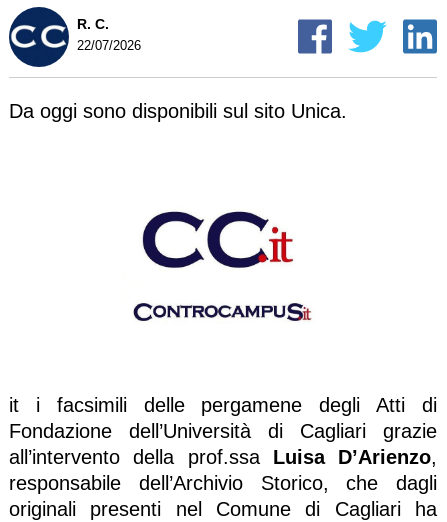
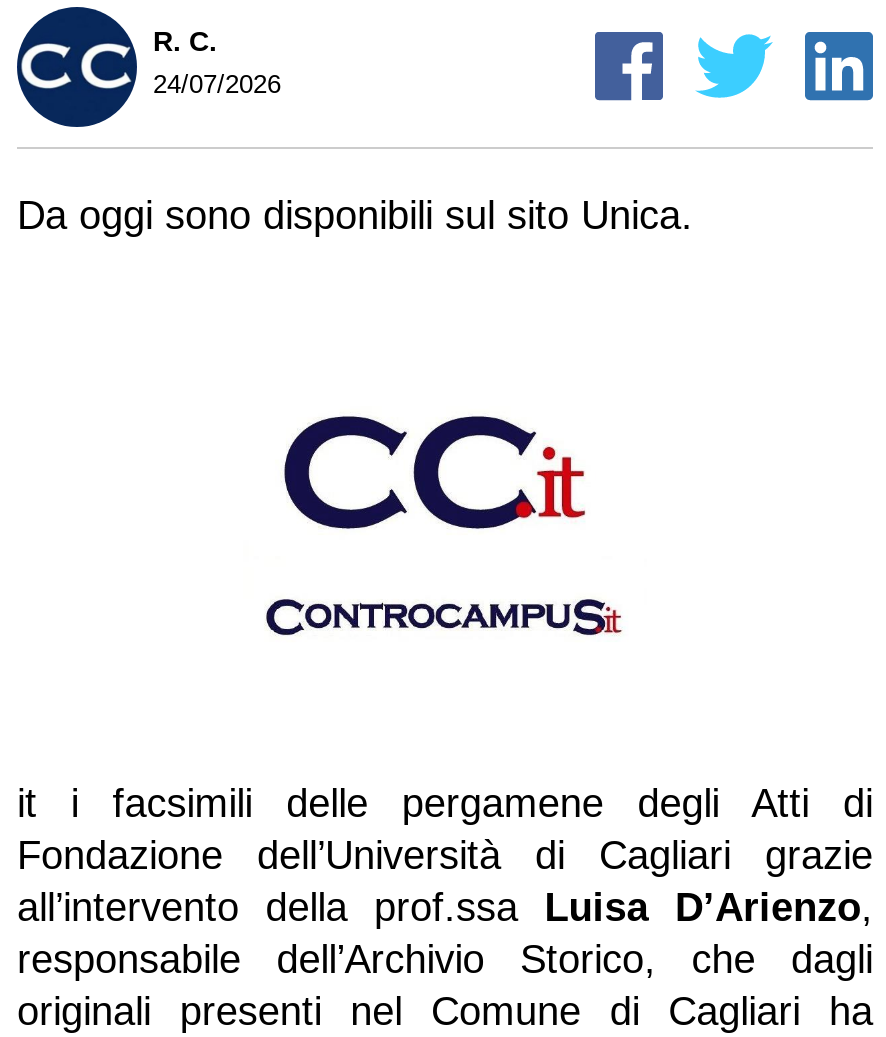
- 22/07/2026
+ 24/07/2026
